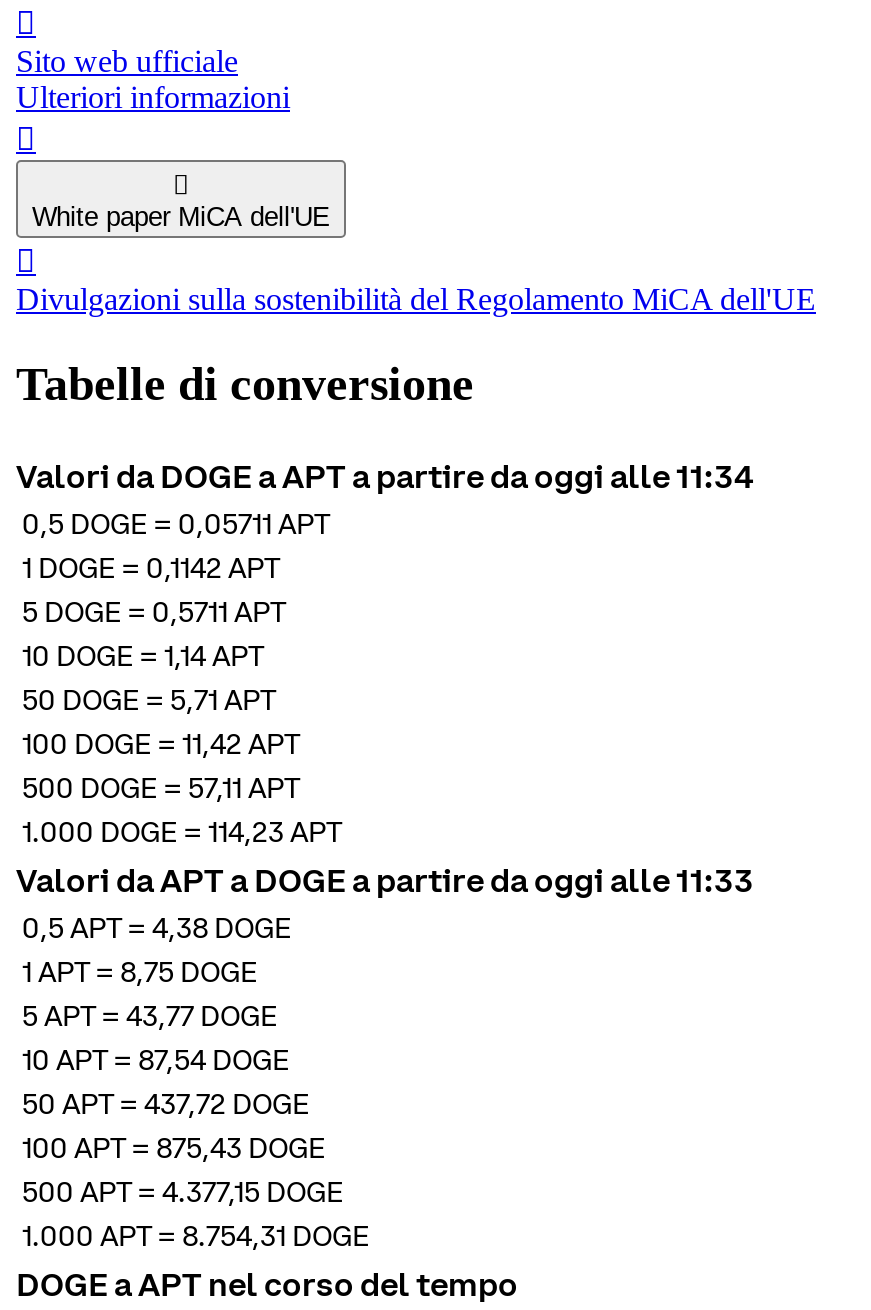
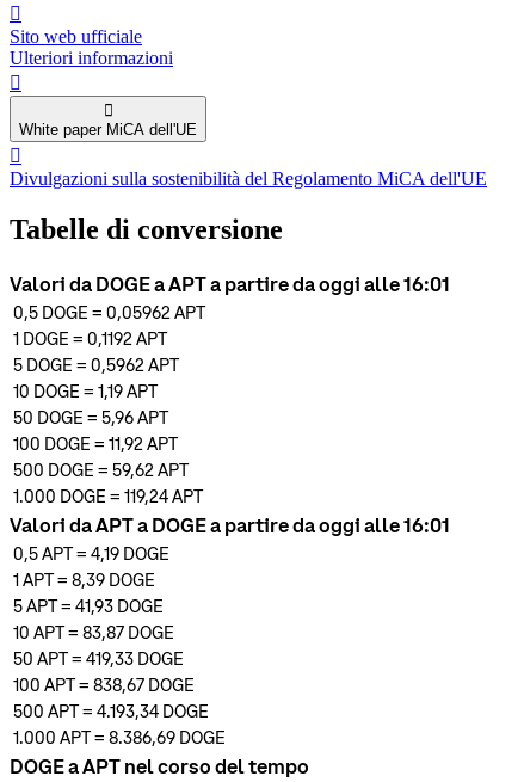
- Valori da DOGE a APT a partire da oggi alle 11:34
+ Valori da DOGE a APT a partire da oggi alle 16:01

- 0,5 DOGE = 0,05711 APT
+ 0,5 DOGE = 0,05962 APT

- 1 DOGE = 0,1142 APT
+ 1 DOGE = 0,1192 APT

- 5 DOGE = 0,5711 APT
+ 5 DOGE = 0,5962 APT

- 10 DOGE = 1,14 APT
+ 10 DOGE = 1,19 APT

- 50 DOGE = 5,71 APT
+ 50 DOGE = 5,96 APT

- 100 DOGE = 11,42 APT
+ 100 DOGE = 11,92 APT

- 500 DOGE = 57,11 APT
+ 500 DOGE = 59,62 APT

- 1.000 DOGE = 114,23 APT
+ 1.000 DOGE = 119,24 APT

- Valori da APT a DOGE a partire da oggi alle 11:33
+ Valori da APT a DOGE a partire da oggi alle 16:01

- 0,5 APT = 4,38 DOGE
+ 0,5 APT = 4,19 DOGE

- 1 APT = 8,75 DOGE
+ 1 APT = 8,39 DOGE

- 5 APT = 43,77 DOGE
+ 5 APT = 41,93 DOGE

- 10 APT = 87,54 DOGE
+ 10 APT = 83,87 DOGE

- 50 APT = 437,72 DOGE
+ 50 APT = 419,33 DOGE

- 100 APT = 875,43 DOGE
+ 100 APT = 838,67 DOGE

- 500 APT = 4.377,15 DOGE
+ 500 APT = 4.193,34 DOGE

- 1.000 APT = 8.754,31 DOGE
+ 1.000 APT = 8.386,69 DOGE
